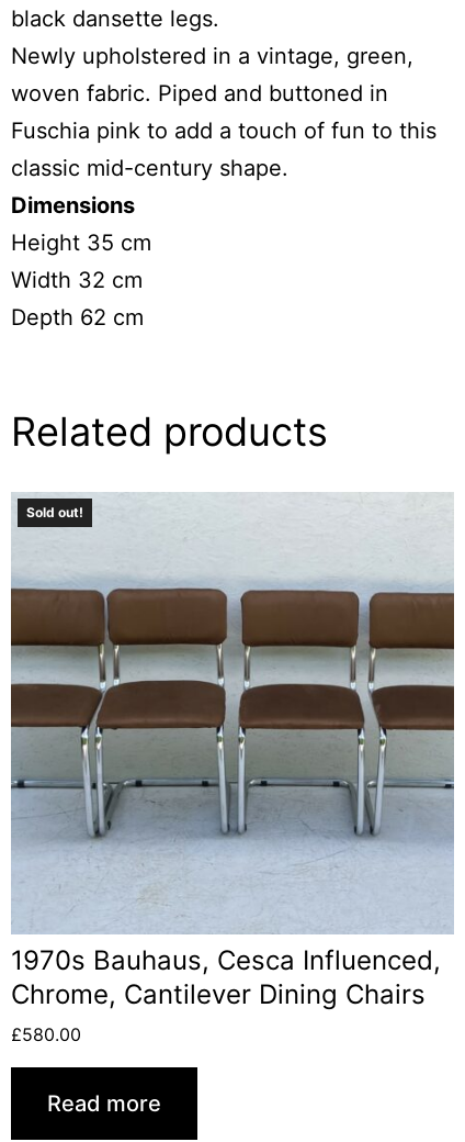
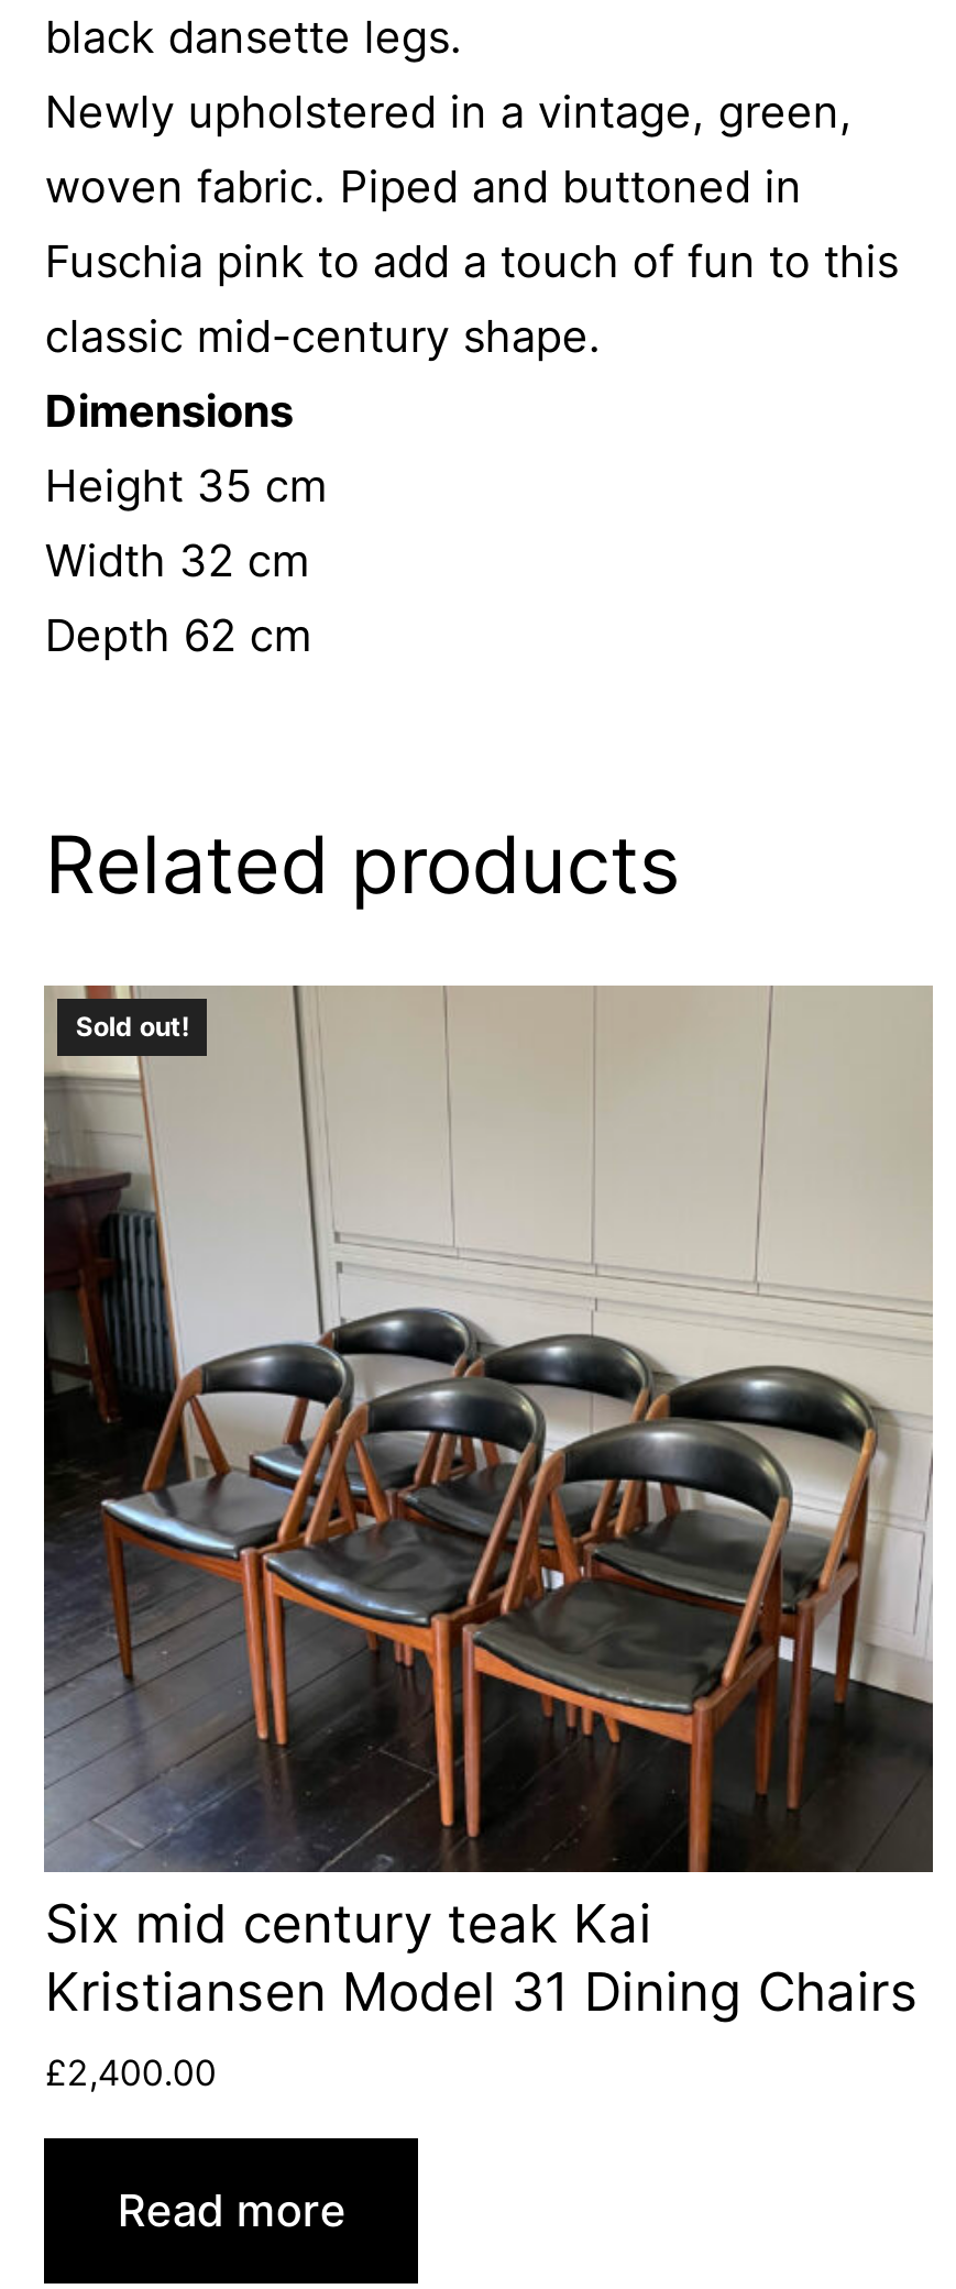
- [image]
- 1970s Bauhaus, Cesca Influenced,
- Chrome, Cantilever Dining Chairs
- £580.00
+ [image]
+ Six mid century teak Kai
+ Kristiansen Model 31 Dining Chairs
+ £2,400.00
